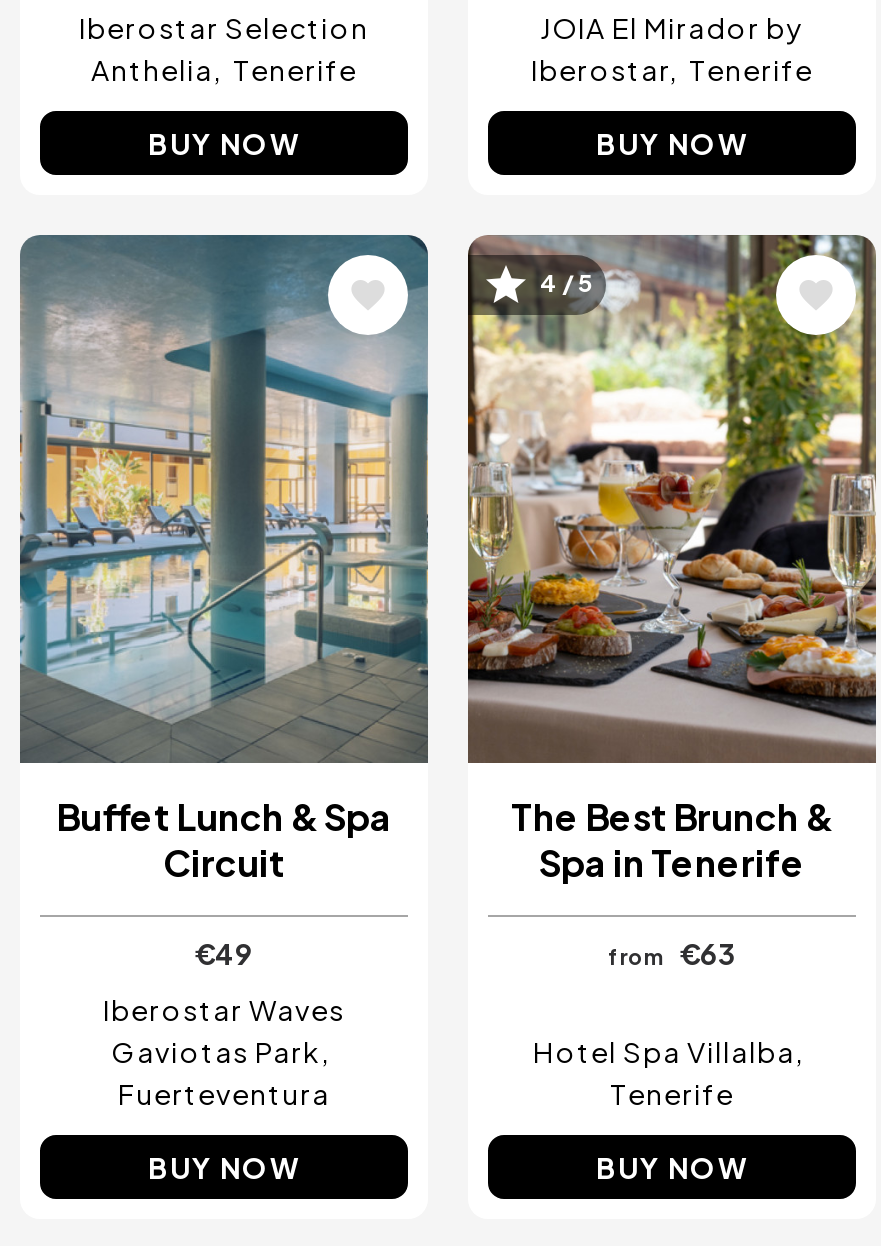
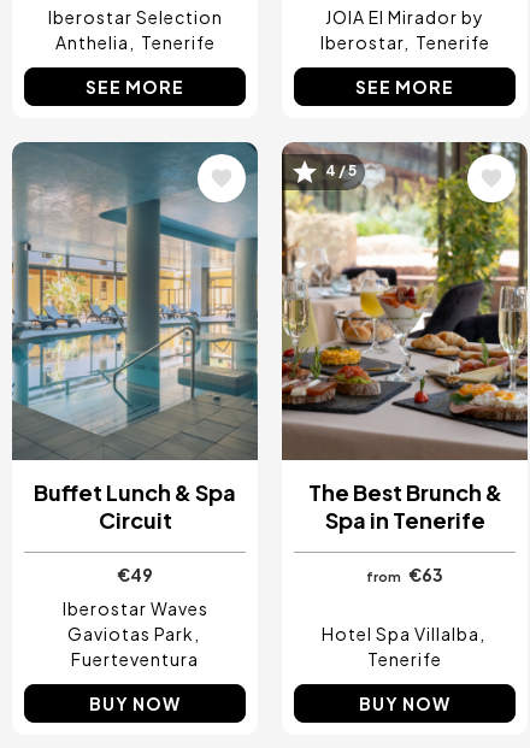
- BUY NOW
+ SEE MORE

- BUY NOW
+ SEE MORE
